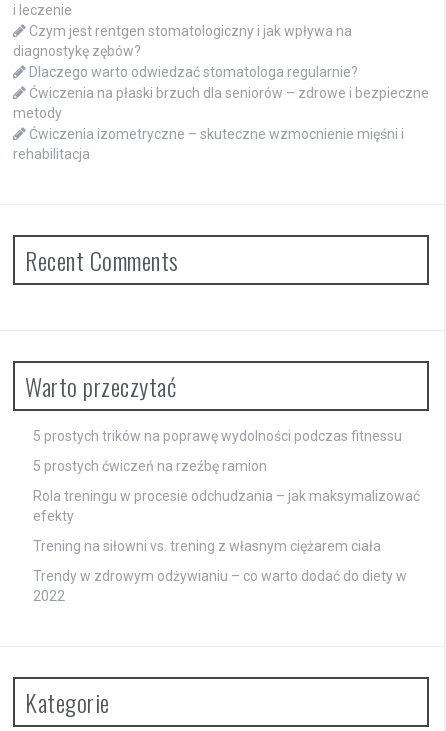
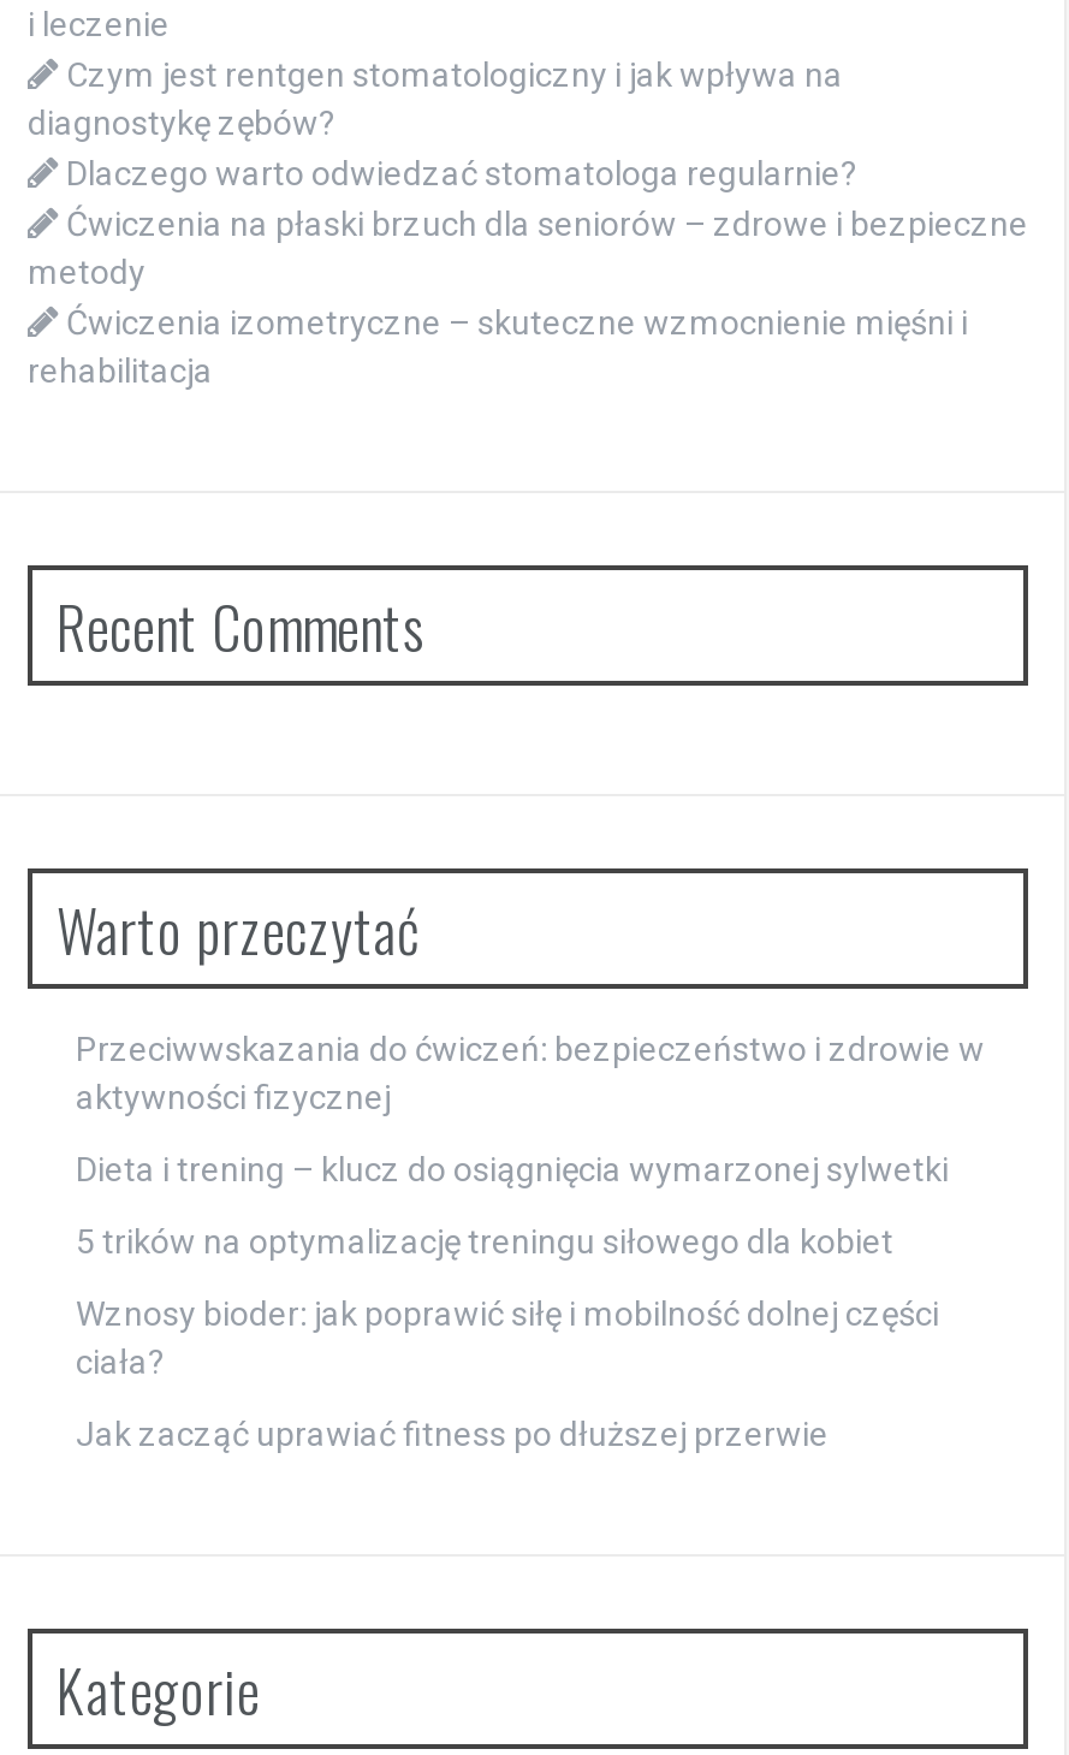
- 5 prostych trików na poprawę wydolności podczas fitnessu
+ Przeciwwskazania do ćwiczeń: bezpieczeństwo i zdrowie w
+ aktywności fizycznej

- 5 prostych ćwiczeń na rzeźbę ramion
+ Dieta i trening – klucz do osiągnięcia wymarzonej sylwetki

- Rola treningu w procesie odchudzania – jak maksymalizować
- efekty
+ 5 trików na optymalizację treningu siłowego dla kobiet

- Trening na siłowni vs. trening z własnym ciężarem ciała
+ Wznosy bioder: jak poprawić siłę i mobilność dolnej części
+ ciała?

- Trendy w zdrowym odżywianiu – co warto dodać do diety w
- 2022
+ Jak zacząć uprawiać fitness po dłuższej przerwie
